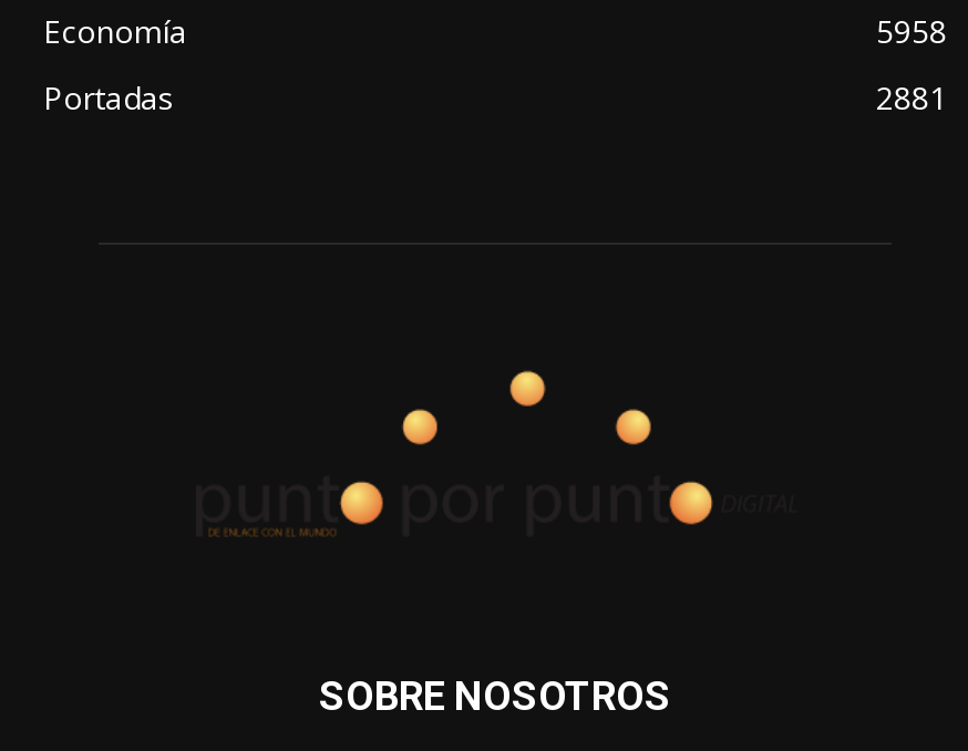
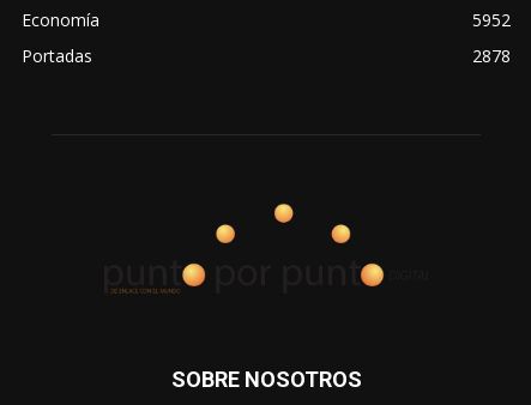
- 5958
+ 5952

- 2881
+ 2878
